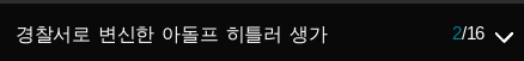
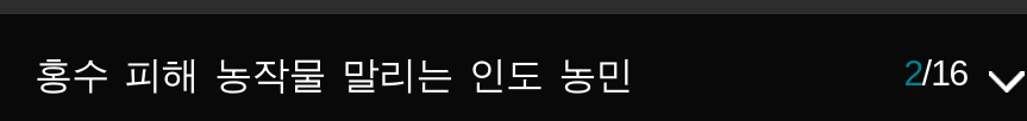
- 경찰서로 변신한 아돌프 히틀러 생가
+ 홍수 피해 농작물 말리는 인도 농민
